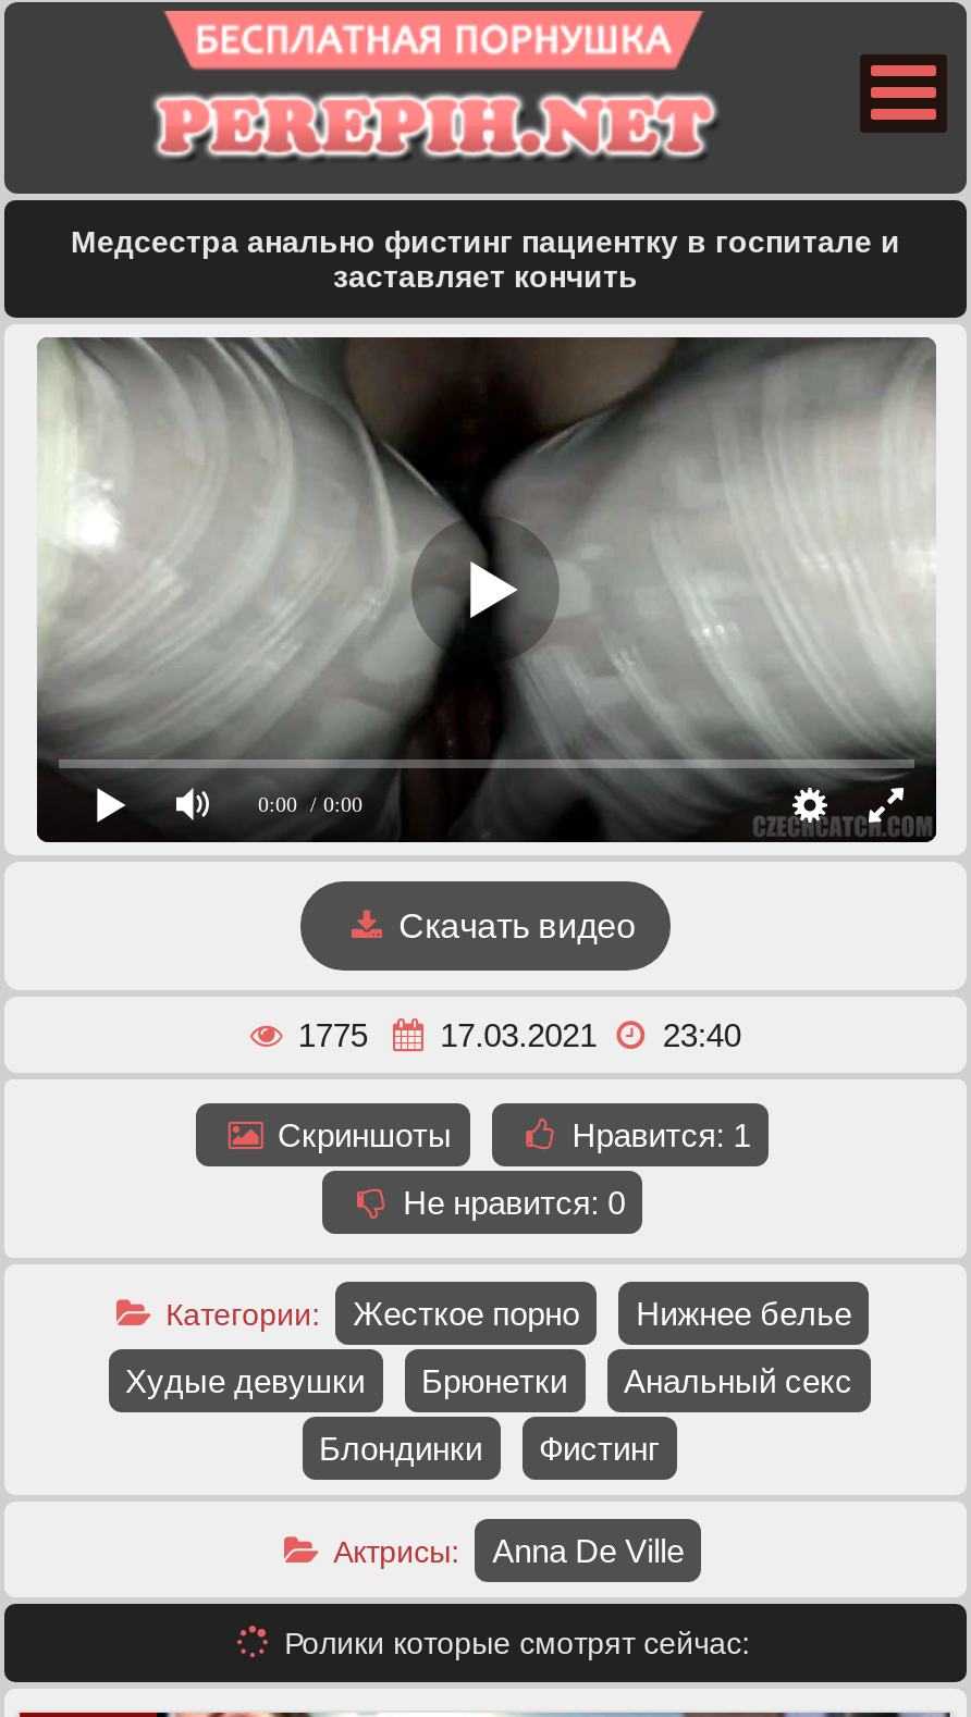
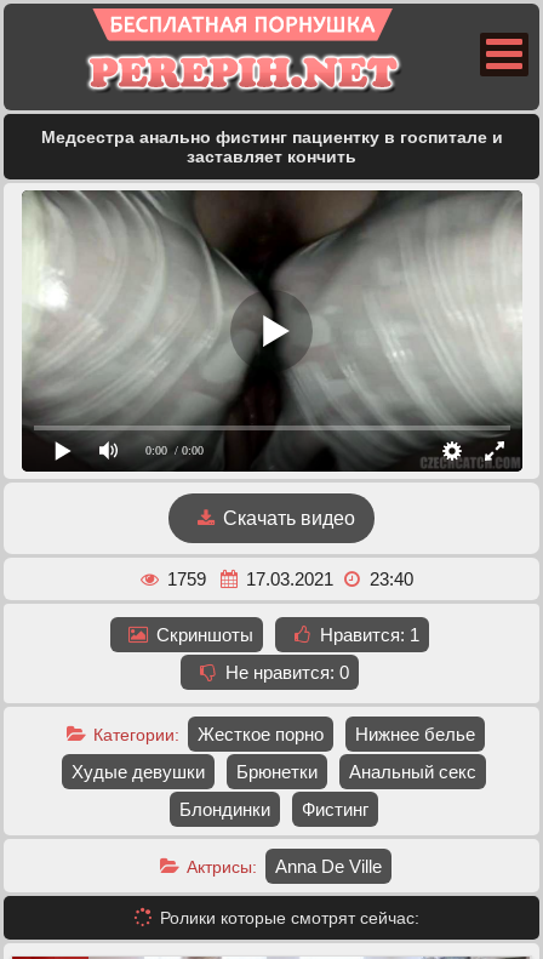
- 1775 17.03.2021 23:40
+ 1759 17.03.2021 23:40
